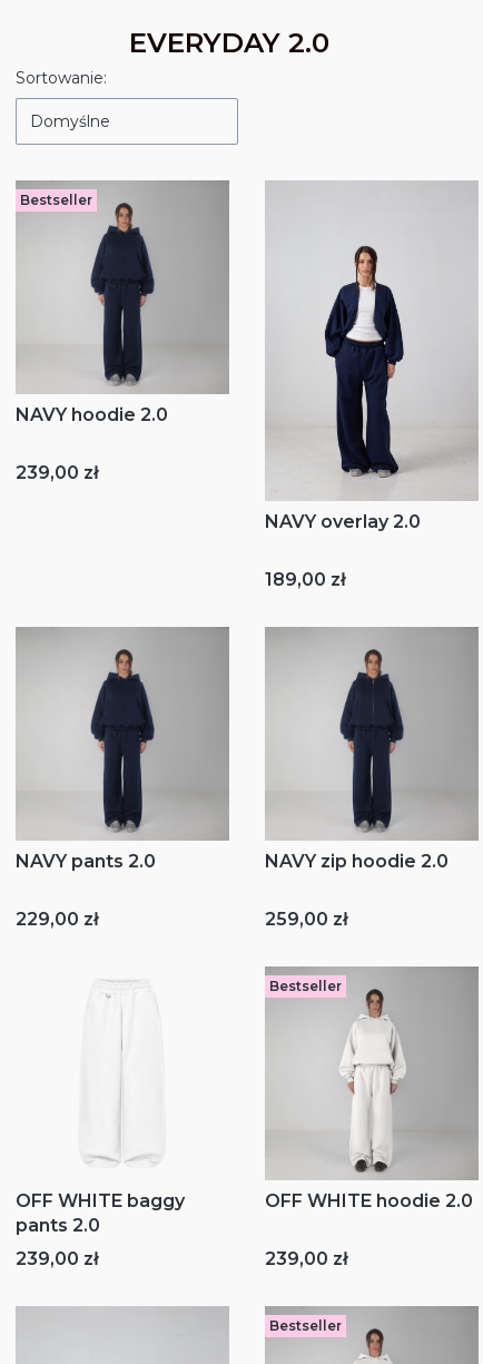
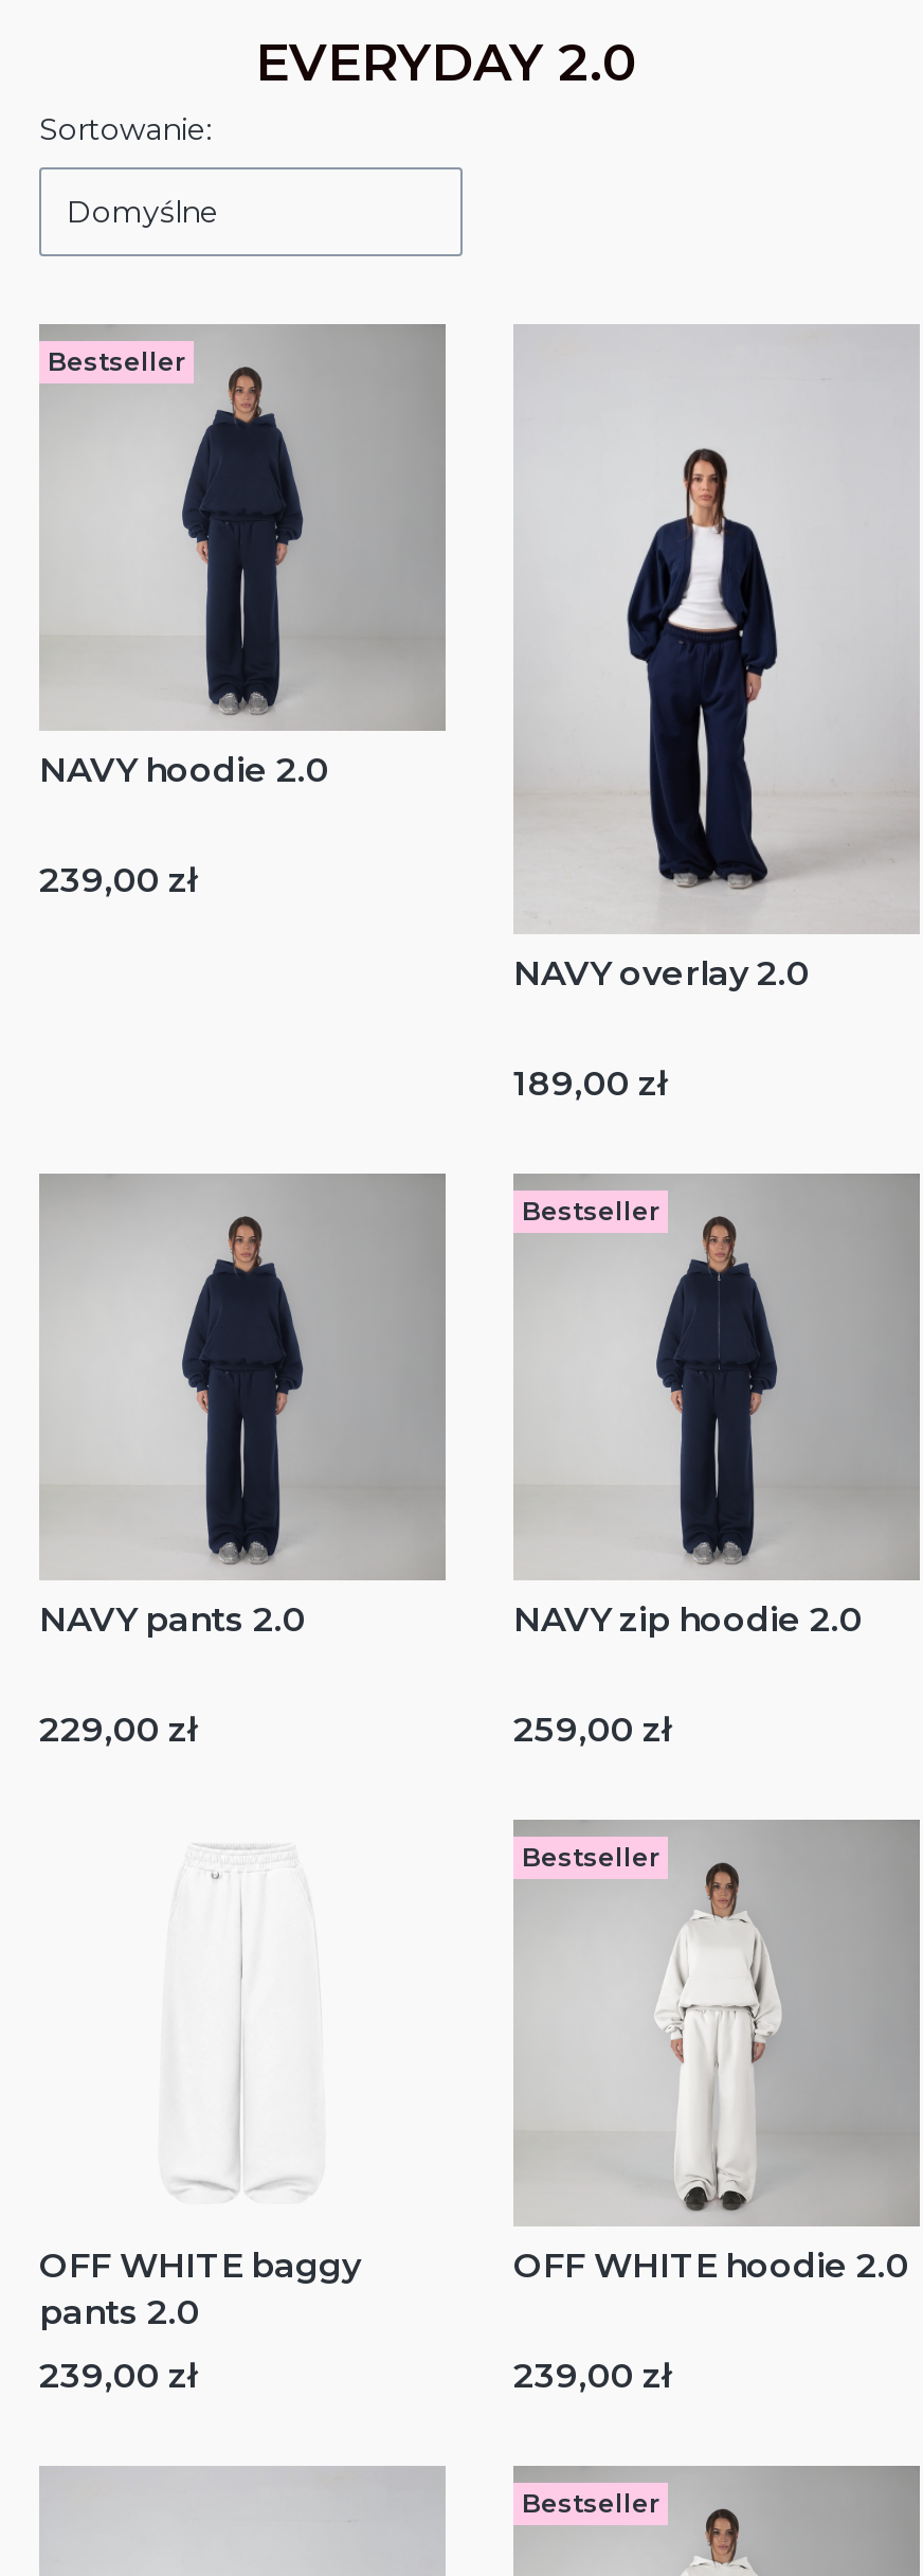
+ Bestseller
